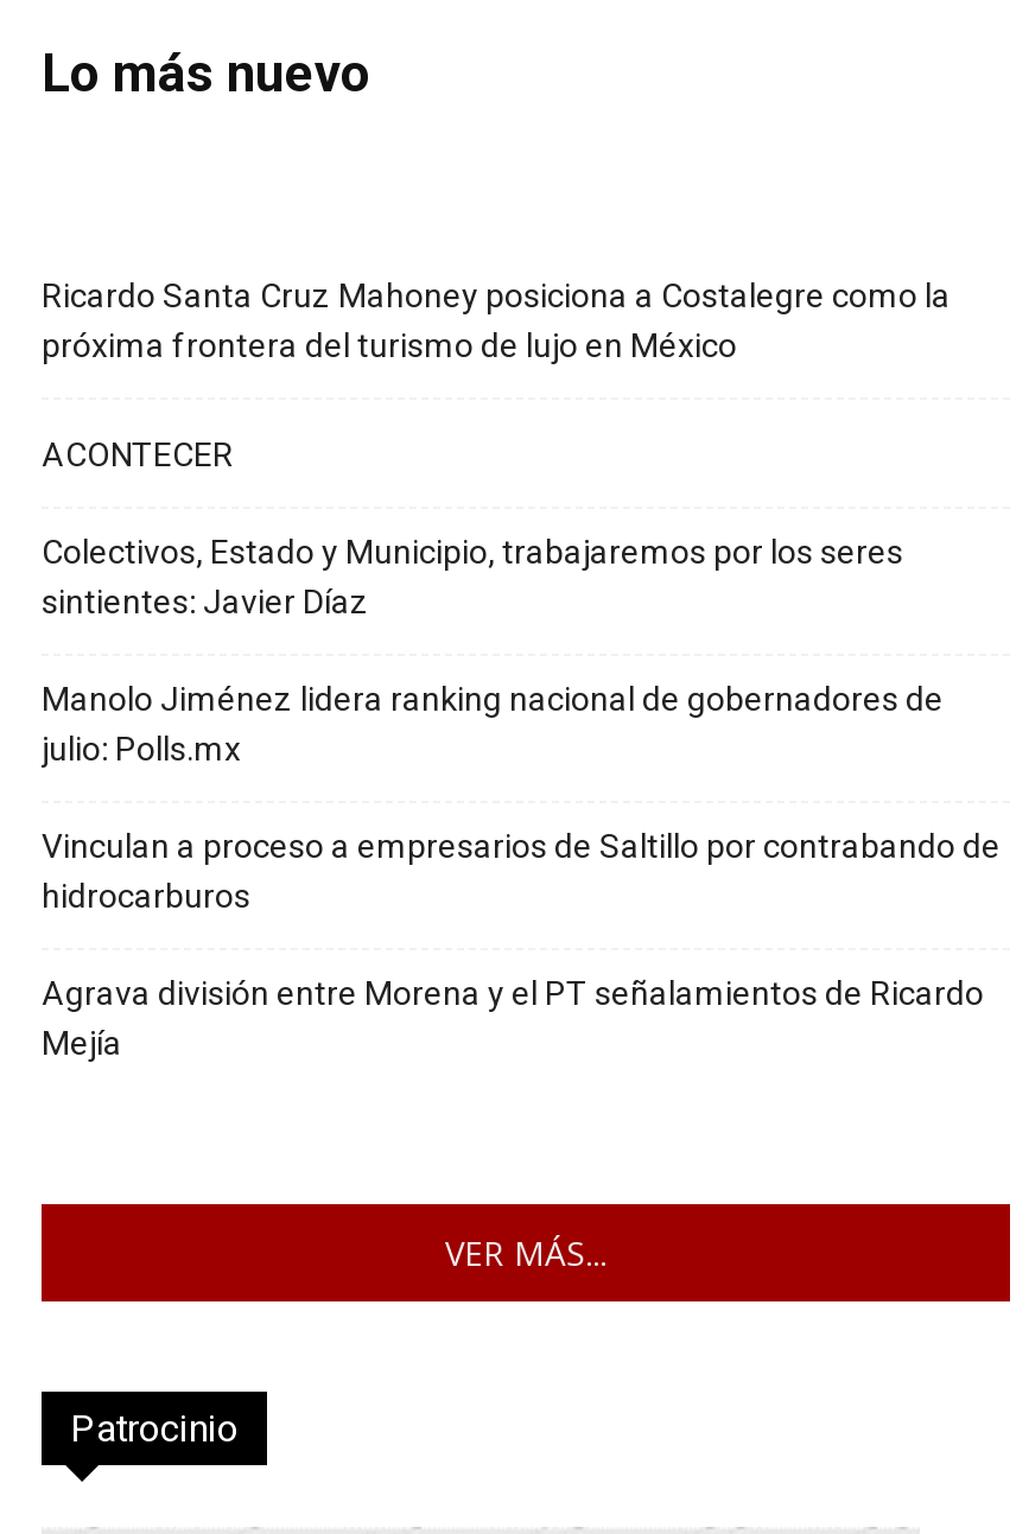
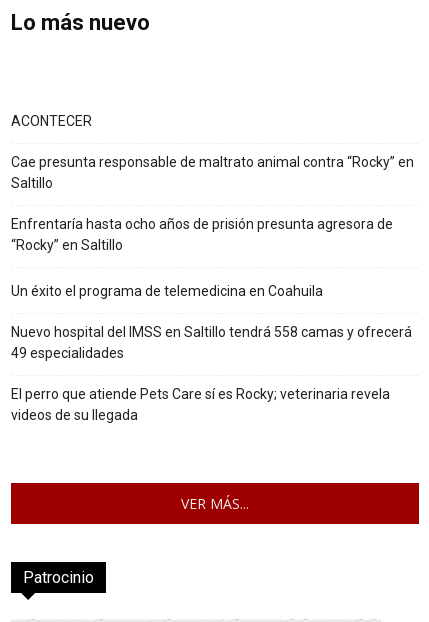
- Ricardo Santa Cruz Mahoney posiciona a Costalegre como la
- próxima frontera del turismo de lujo en México

moved up: ACONTECER

- Colectivos, Estado y Municipio, trabajaremos por los seres
- sintientes: Javier Díaz
- Manolo Jiménez lidera ranking nacional de gobernadores de
- julio: Polls.mx
- Vinculan a proceso a empresarios de Saltillo por contrabando de
- hidrocarburos
- Agrava división entre Morena y el PT señalamientos de Ricardo
- Mejía
+ Cae presunta responsable de maltrato animal contra “Rocky” en
+ Saltillo
+ Enfrentaría hasta ocho años de prisión presunta agresora de
+ “Rocky” en Saltillo
+ Un éxito el programa de telemedicina en Coahuila
+ Nuevo hospital del IMSS en Saltillo tendrá 558 camas y ofrecerá
+ 49 especialidades
+ El perro que atiende Pets Care sí es Rocky; veterinaria revela
+ videos de su llegada
